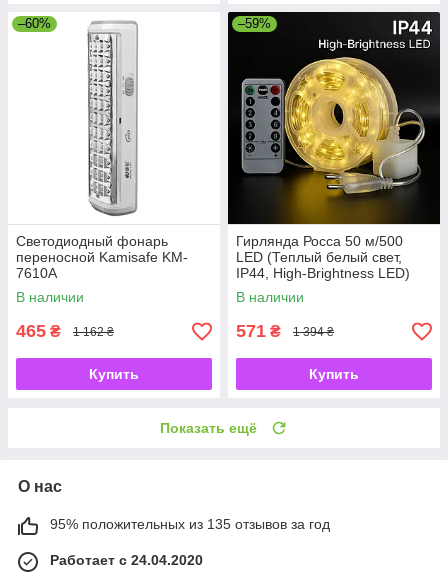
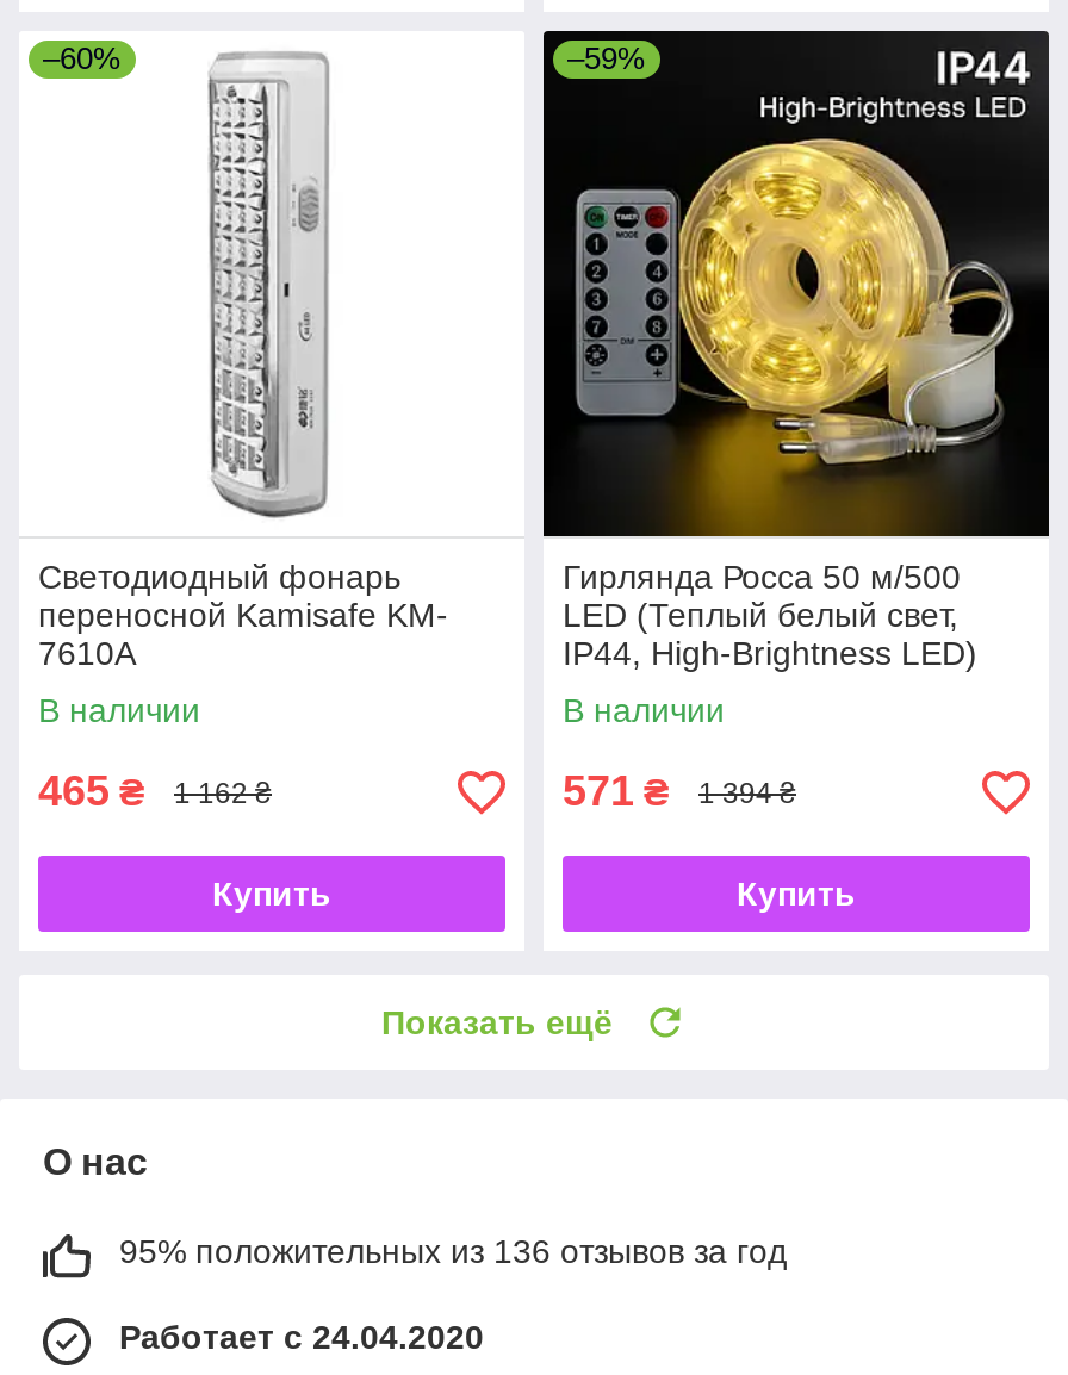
- 95% положительных из 135 отзывов за год
+ 95% положительных из 136 отзывов за год
